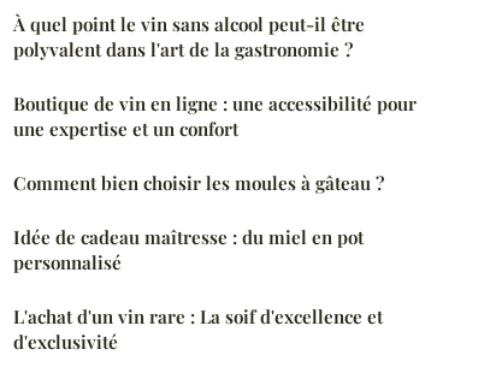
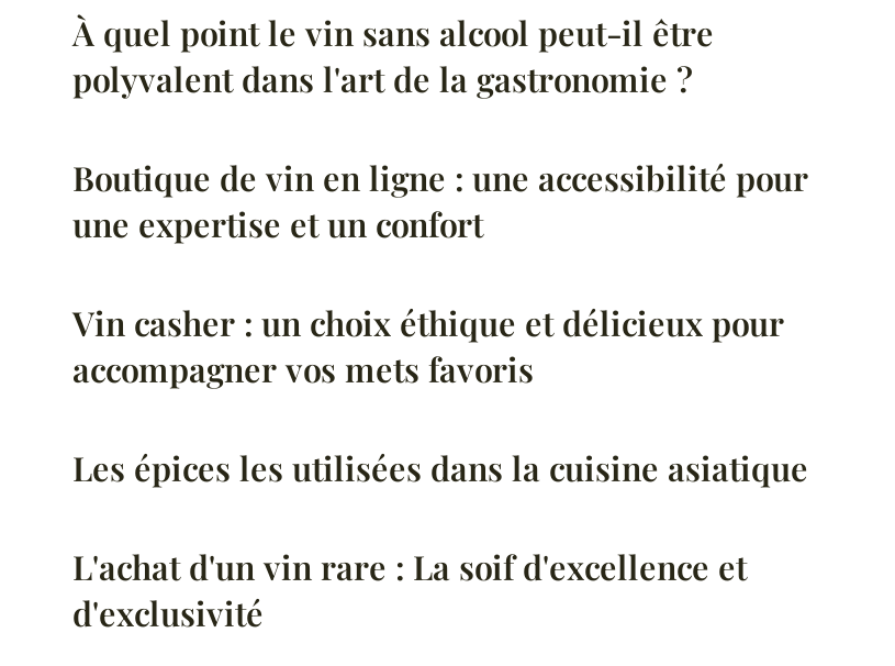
- Comment bien choisir les moules à gâteau ?
+ Vin casher : un choix éthique et délicieux pour
+ accompagner vos mets favoris

- Idée de cadeau maîtresse : du miel en pot
- personnalisé
+ Les épices les utilisées dans la cuisine asiatique
